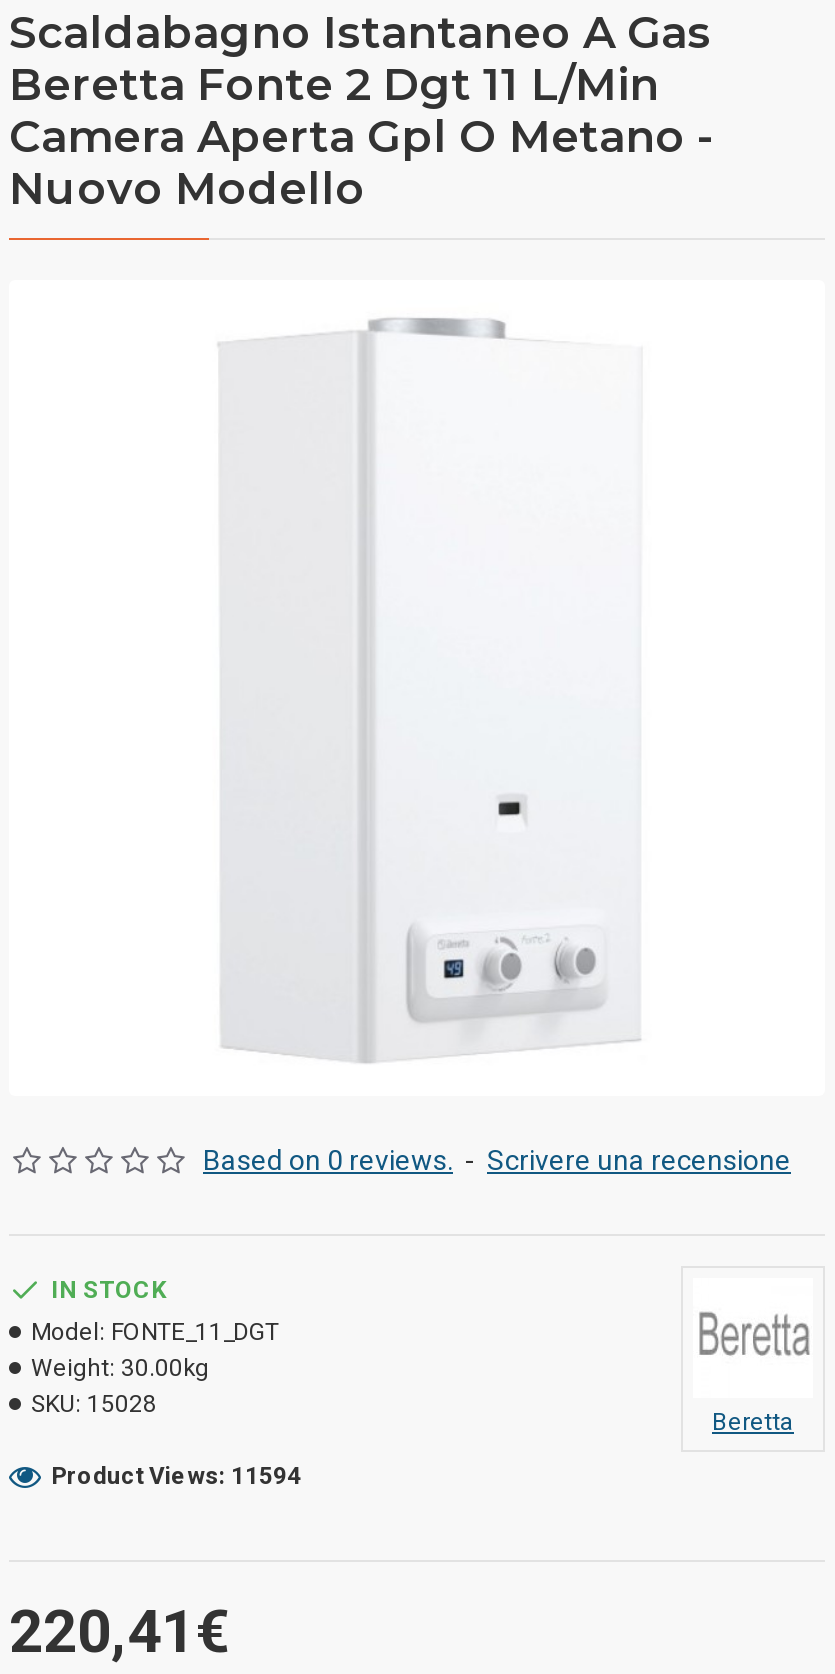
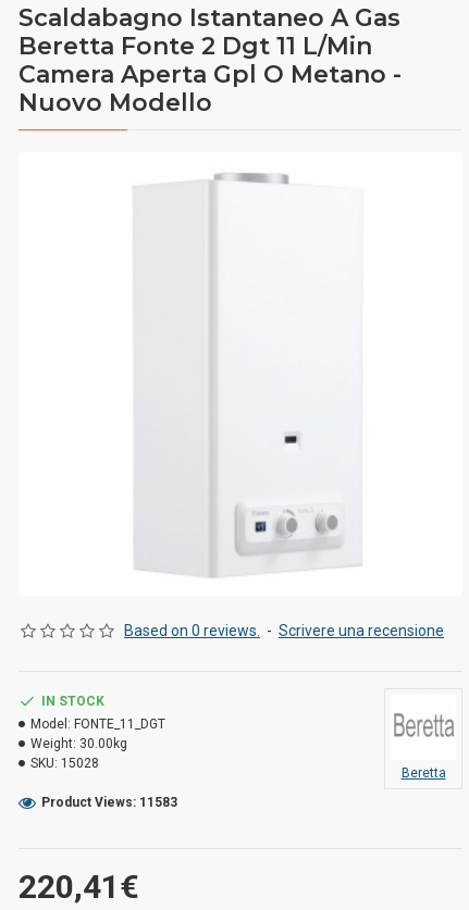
- Product Views: 11594
+ Product Views: 11583
